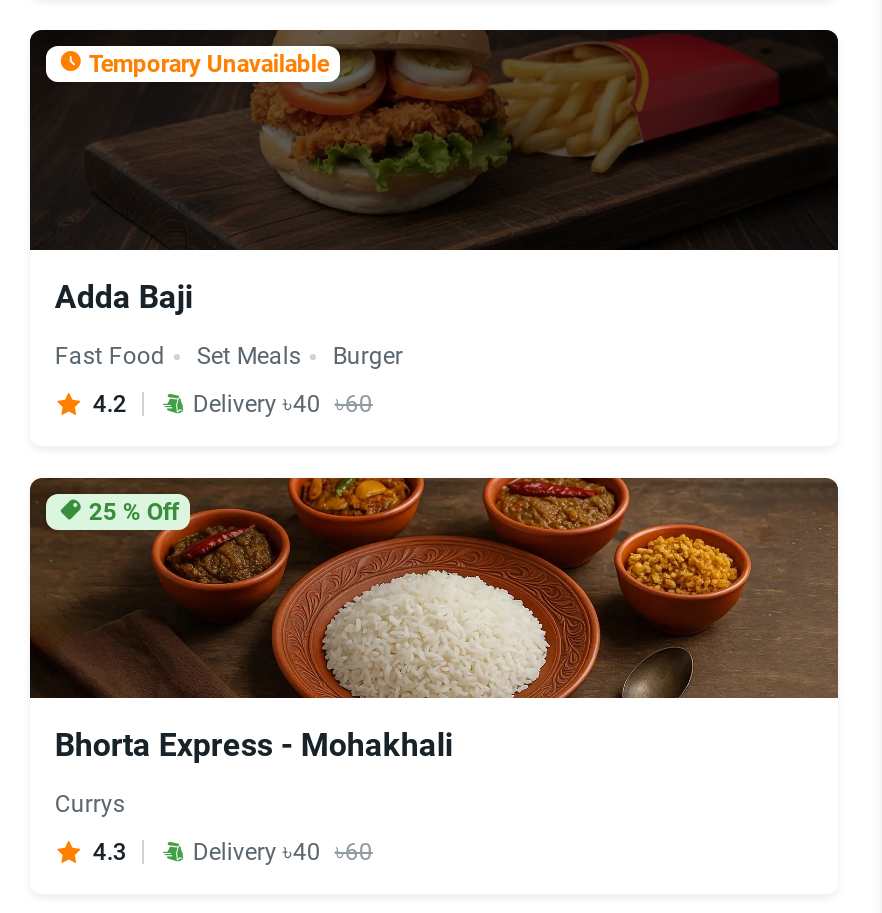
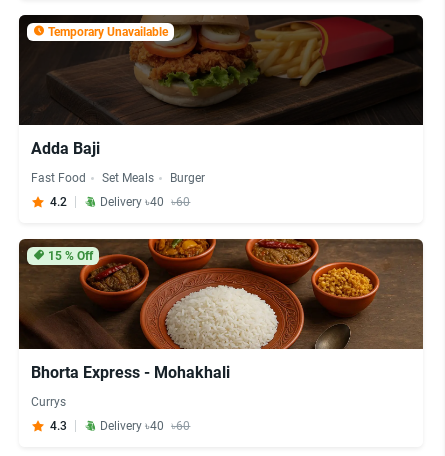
- 25% Off
+ 15% Off
